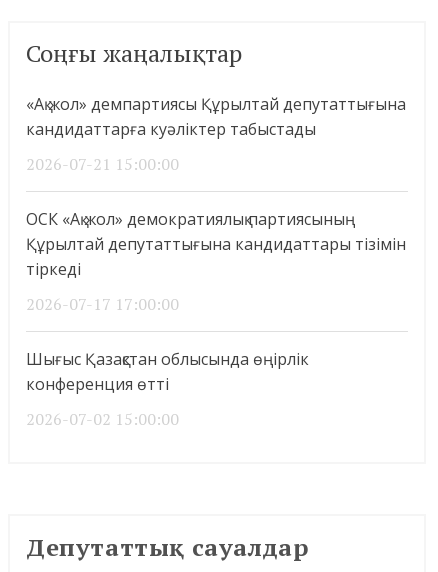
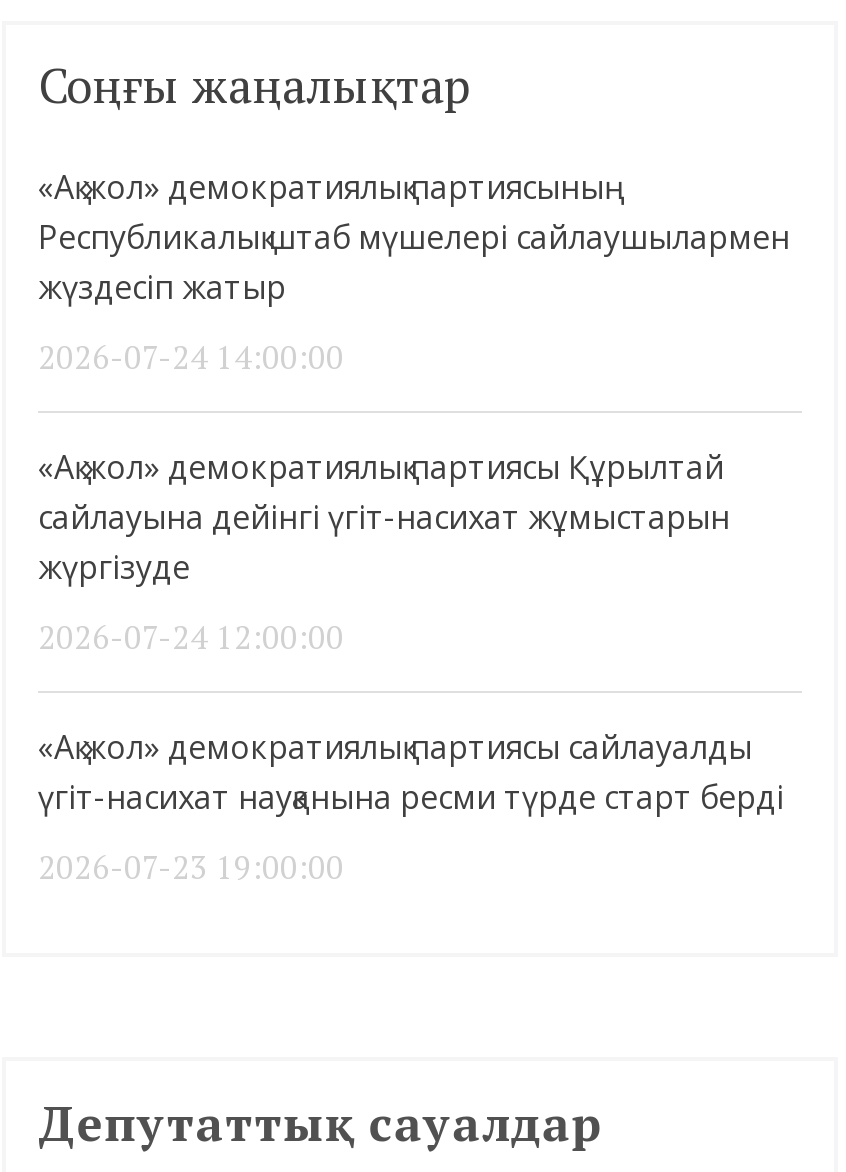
- «Ақ жол» демпартиясы Құрылтай депутаттығына
- кандидаттарға куәліктер табыстады
+ «Ақ жол» демократиялық партиясының
+ Республикалық штаб мүшелері сайлаушылармен
+ жүздесіп жатыр

- 2026-07-21 15:00:00
+ 2026-07-24 14:00:00

- ОСК «Ақ жол» демократиялық партиясының
- Құрылтай депутаттығына кандидаттары тізімін
- тіркеді
+ «Ақ жол» демократиялық партиясы Құрылтай
+ сайлауына дейінгі үгіт-насихат жұмыстарын
+ жүргізуде

- 2026-07-17 17:00:00
+ 2026-07-24 12:00:00

- Шығыс Қазақстан облысында өңірлік
- конференция өтті
+ «Ақ жол» демократиялық партиясы сайлауалды
+ үгіт-насихат науқанына ресми түрде старт берді

- 2026-07-02 15:00:00
+ 2026-07-23 19:00:00
